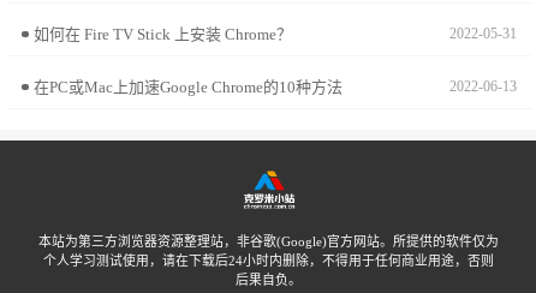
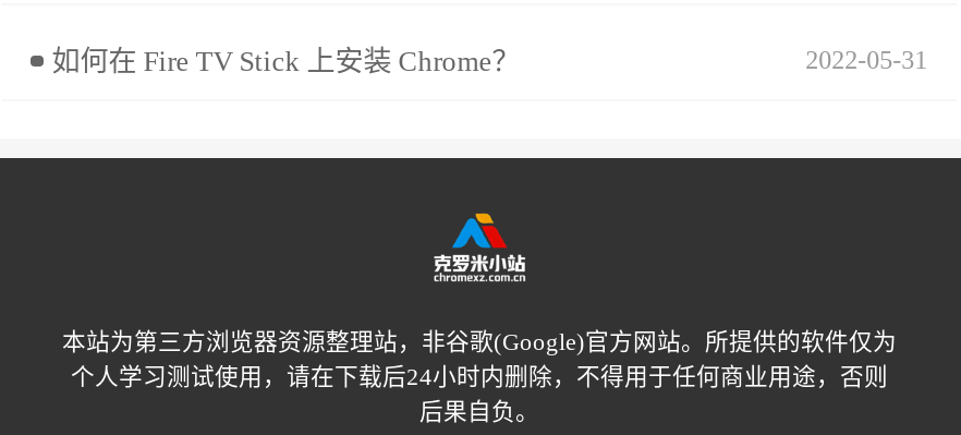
- 在PC或Mac上加速Google Chrome的10种方法
- 2022-06-13
